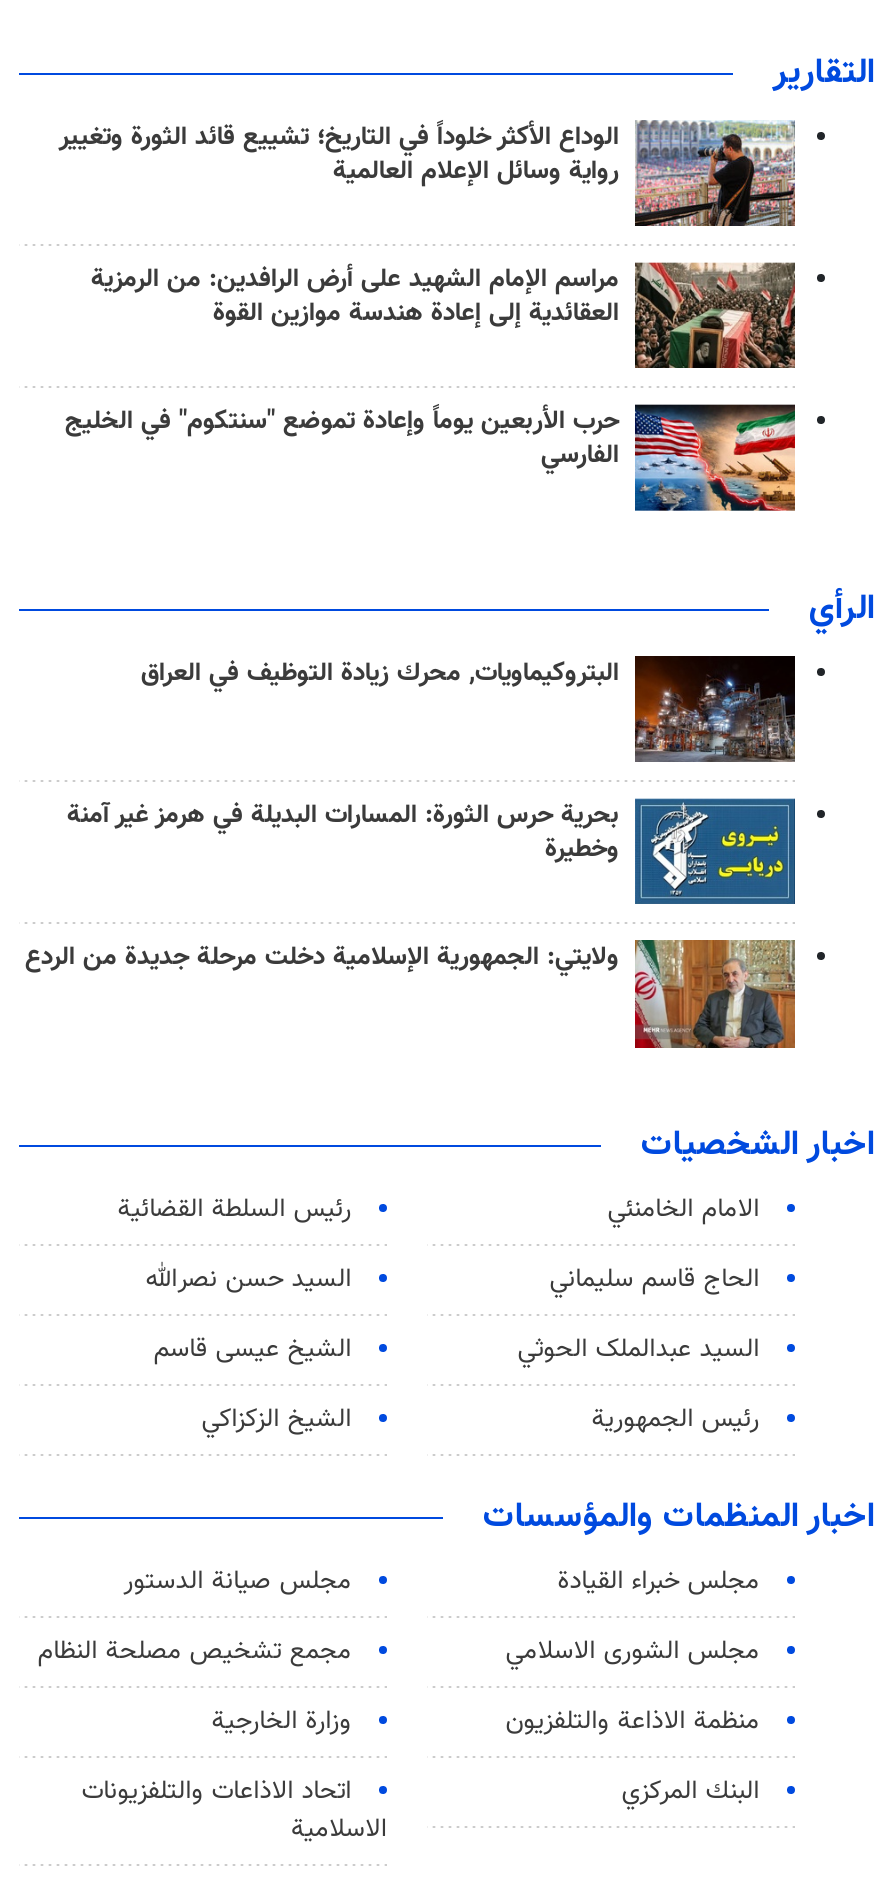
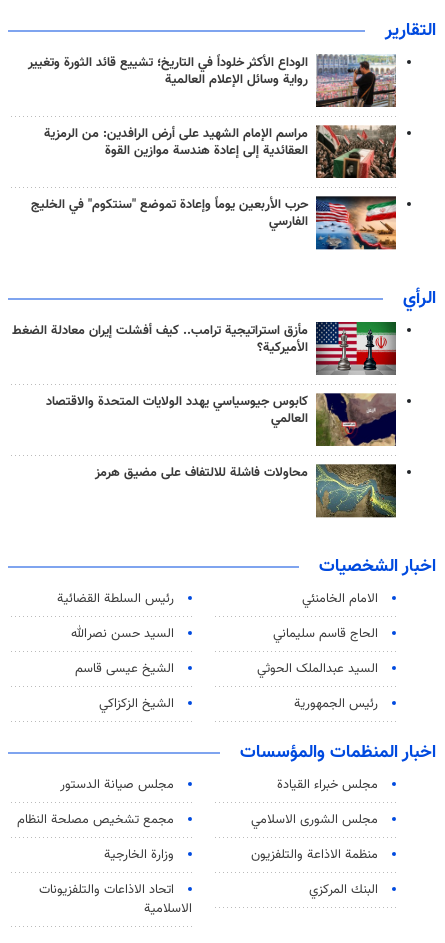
- [image]
- البتروكيماويات, محرك زيادة التوظيف في العراق
+ [image]
+ مأزق استراتيجية ترامب.. كيف أفشلت إيران معادلة الضغط
+ الأميركية؟

- [image]
- بحرية حرس الثورة: المسارات البديلة في هرمز غير آمنة
- وخطيرة
+ [image]
+ كابوس جيوسياسي يهدد الولايات المتحدة والاقتصاد
+ العالمي

- [image]
- ولايتي: الجمهورية الإسلامية دخلت مرحلة جديدة من الردع
+ [image]
+ محاولات فاشلة للالتفاف على مضيق هرمز
